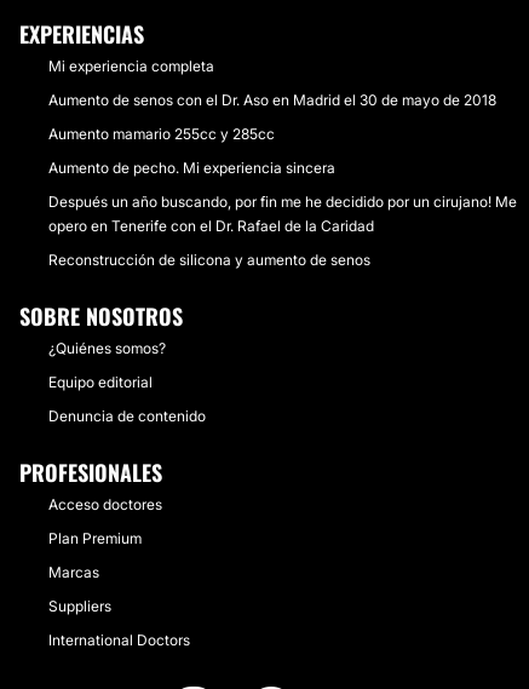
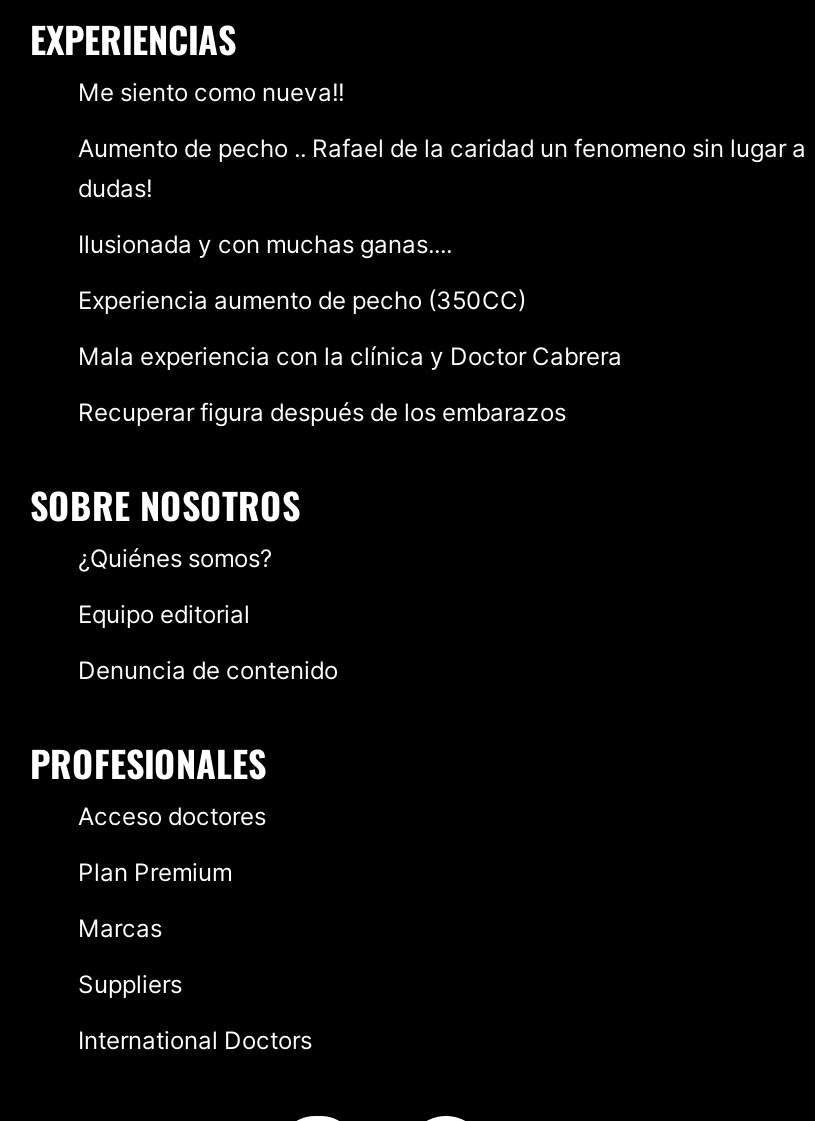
- Mi experiencia completa
+ Me siento como nueva!!

- Aumento de senos con el Dr. Aso en Madrid el 30 de mayo de 2018
+ Aumento de pecho .. Rafael de la caridad un fenomeno sin lugar a
+ dudas!

- Aumento mamario 255cc y 285cc
+ Ilusionada y con muchas ganas....

- Aumento de pecho. Mi experiencia sincera
+ Experiencia aumento de pecho (350CC)

- Después un año buscando, por fin me he decidido por un cirujano! Me
- opero en Tenerife con el Dr. Rafael de la Caridad
+ Mala experiencia con la clínica y Doctor Cabrera

- Reconstrucción de silicona y aumento de senos
+ Recuperar figura después de los embarazos
